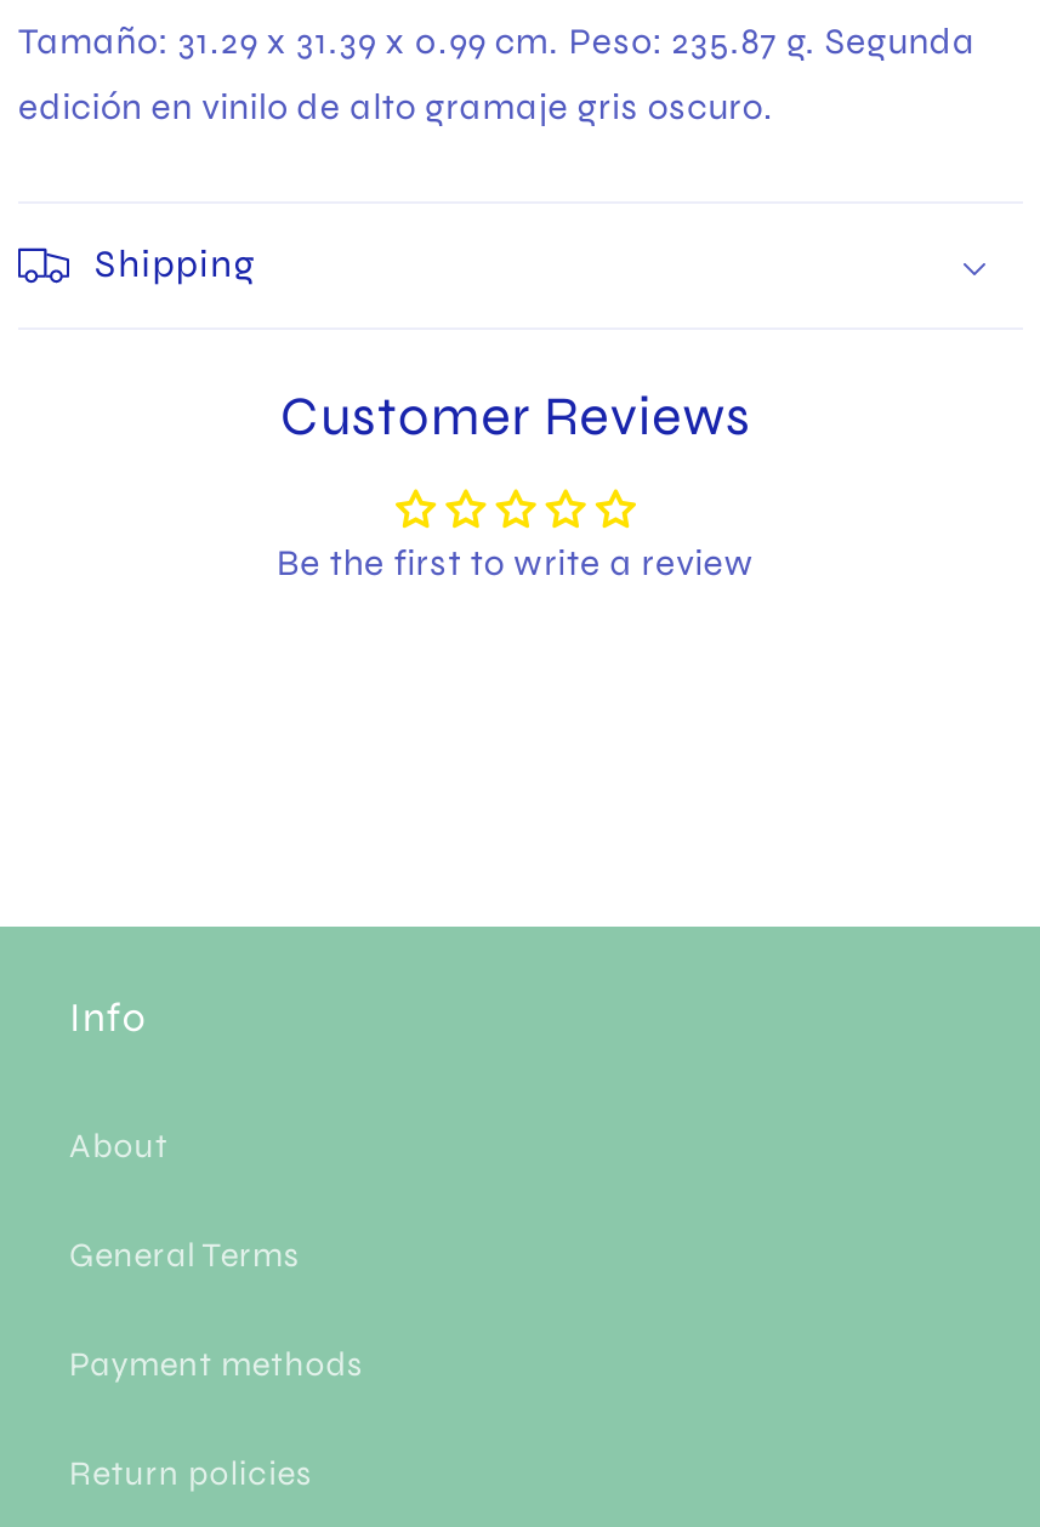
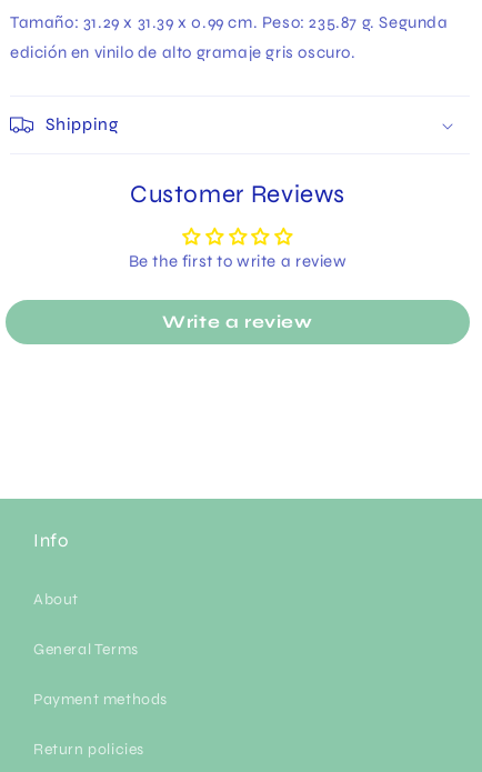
+ Write a review
